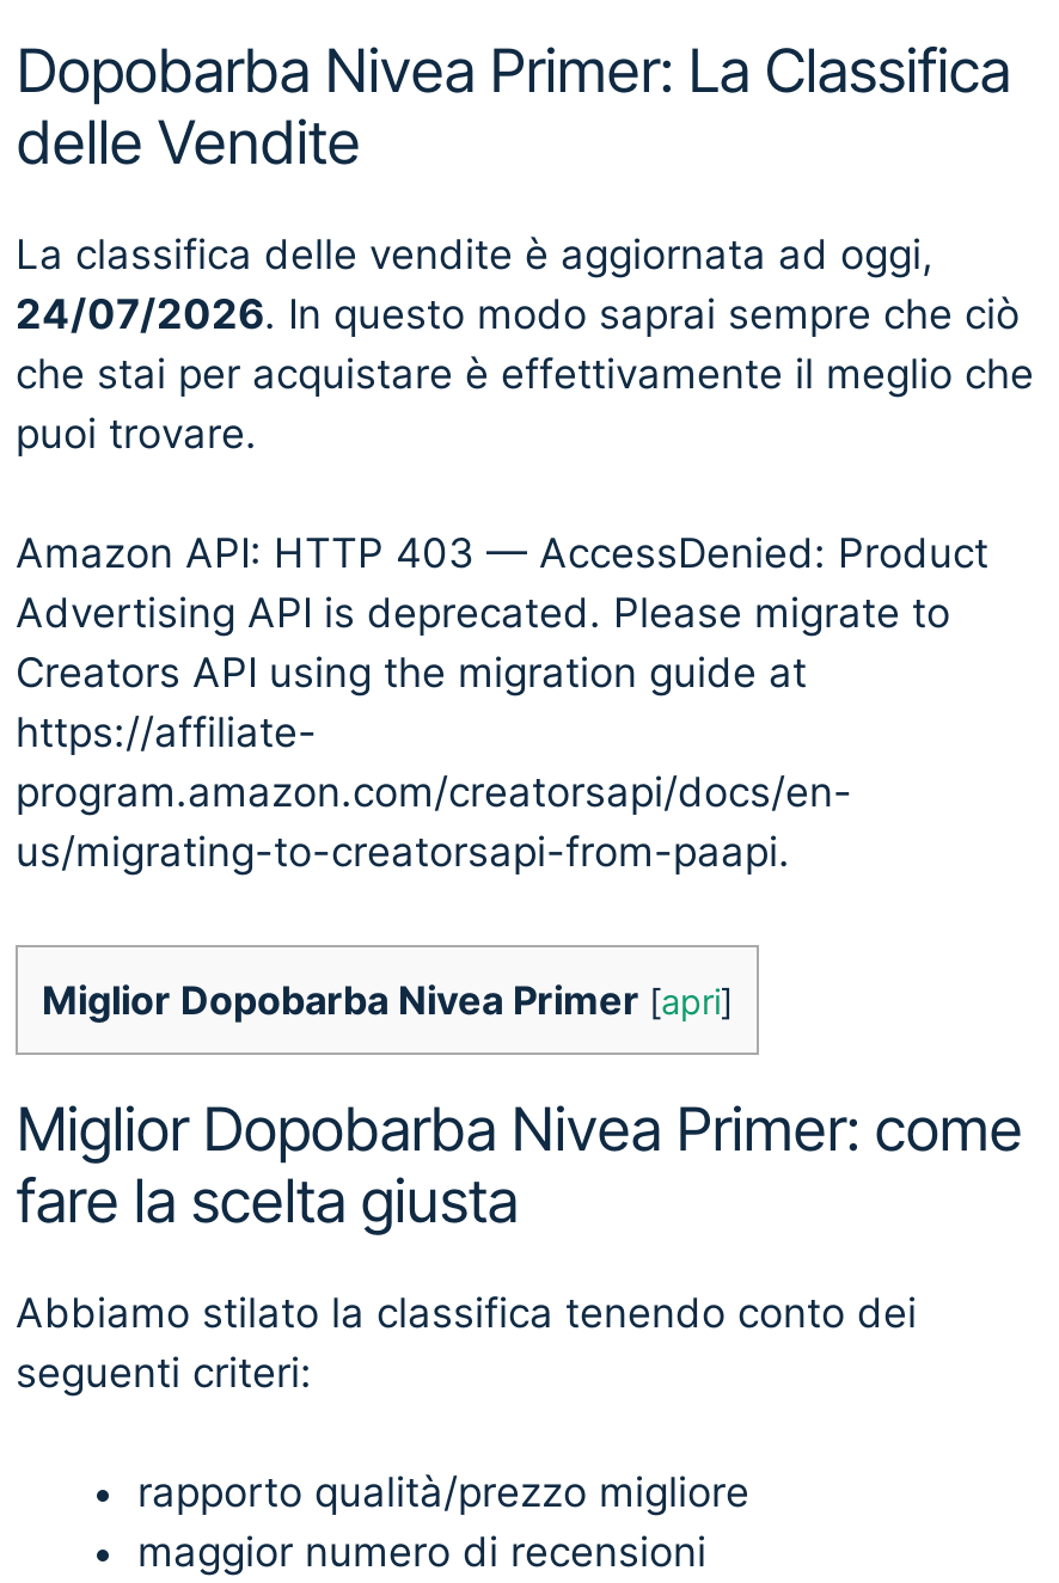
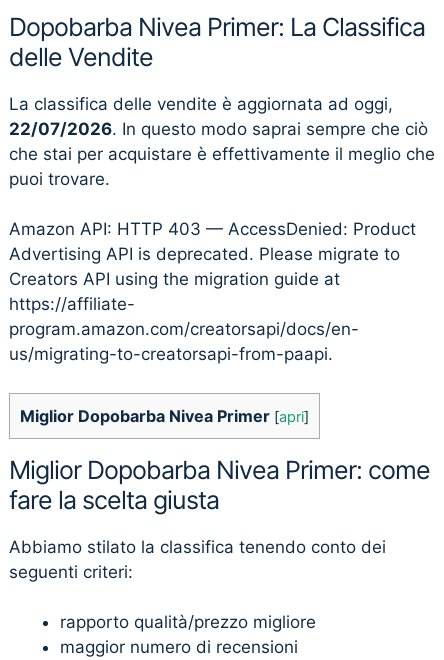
- 24/07/2026. In questo modo saprai sempre che ciò
+ 22/07/2026. In questo modo saprai sempre che ciò
